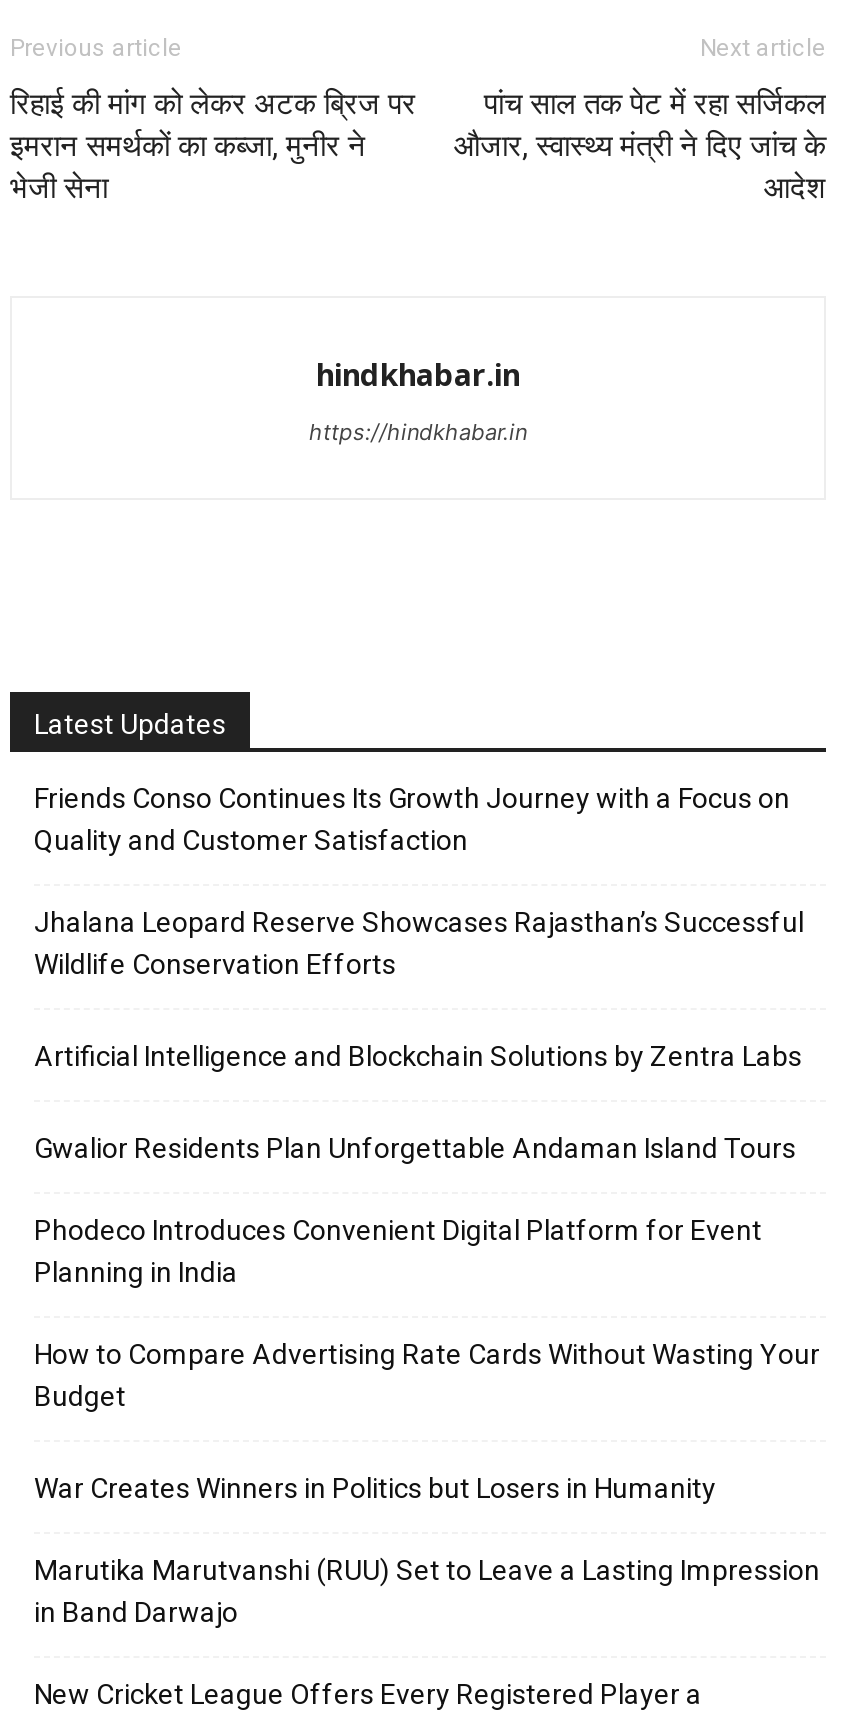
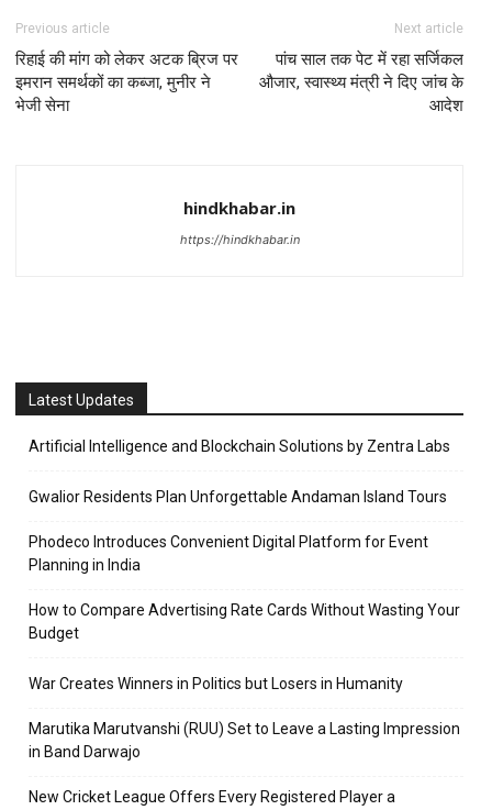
- Friends Conso Continues Its Growth Journey with a Focus on
- Quality and Customer Satisfaction
- Jhalana Leopard Reserve Showcases Rajasthan’s Successful
- Wildlife Conservation Efforts
